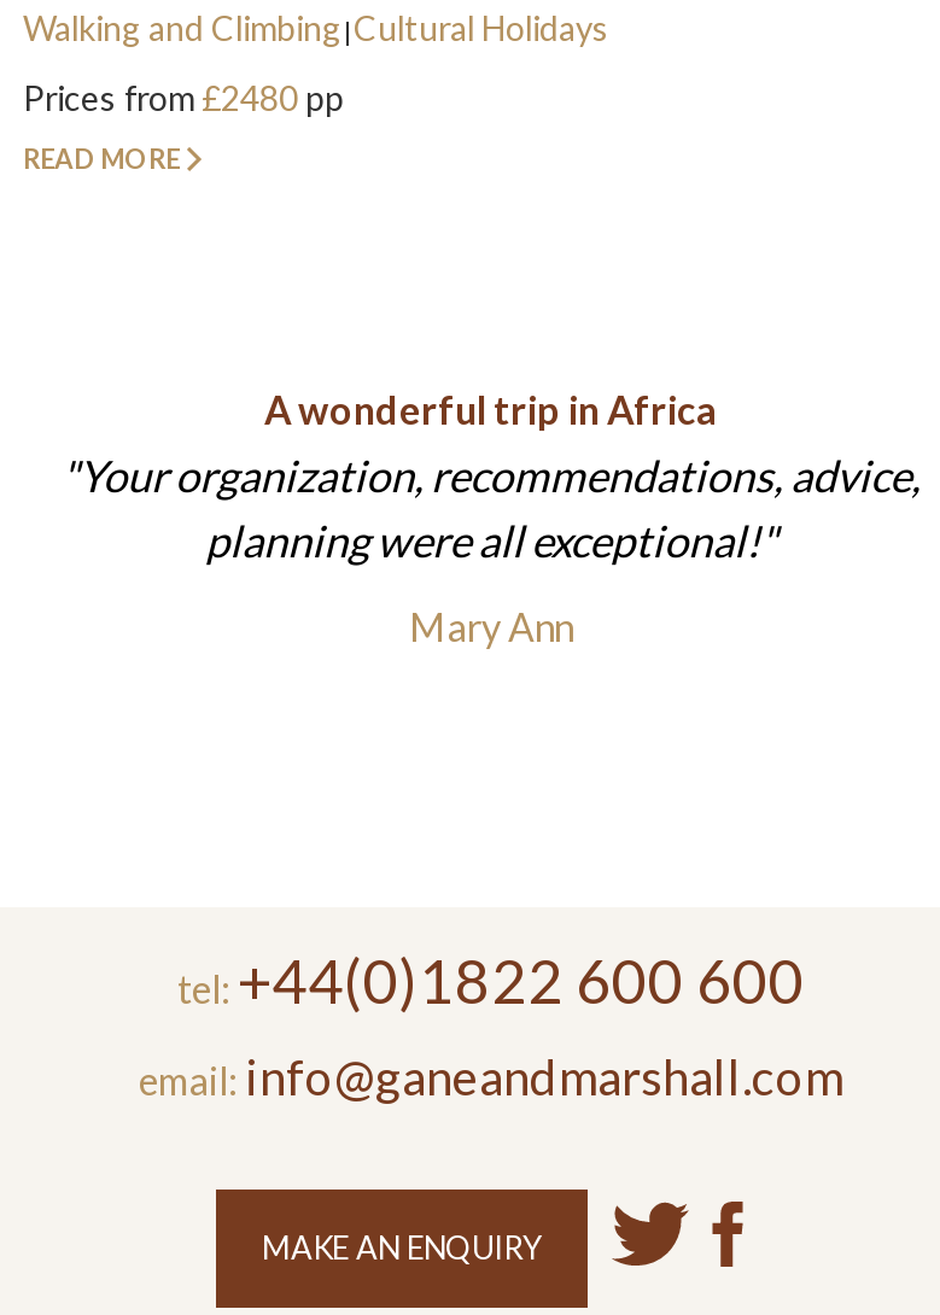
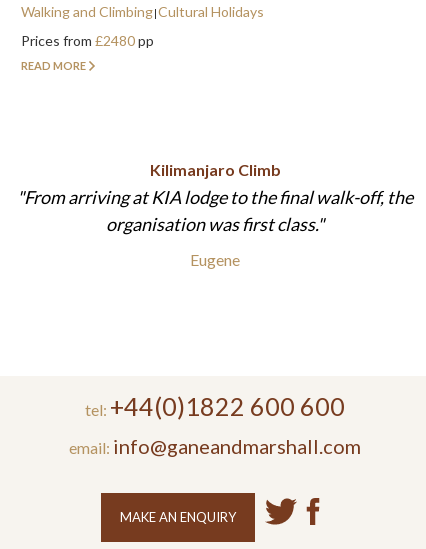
- A wonderful trip in Africa
- Your organization, recommendations, advice,
- planning were all exceptional!
+ Kilimanjaro Climb
+ From arriving at KIA lodge to the final walk-off, the
+ organisation was first class.

- Mary Ann
+ Eugene
